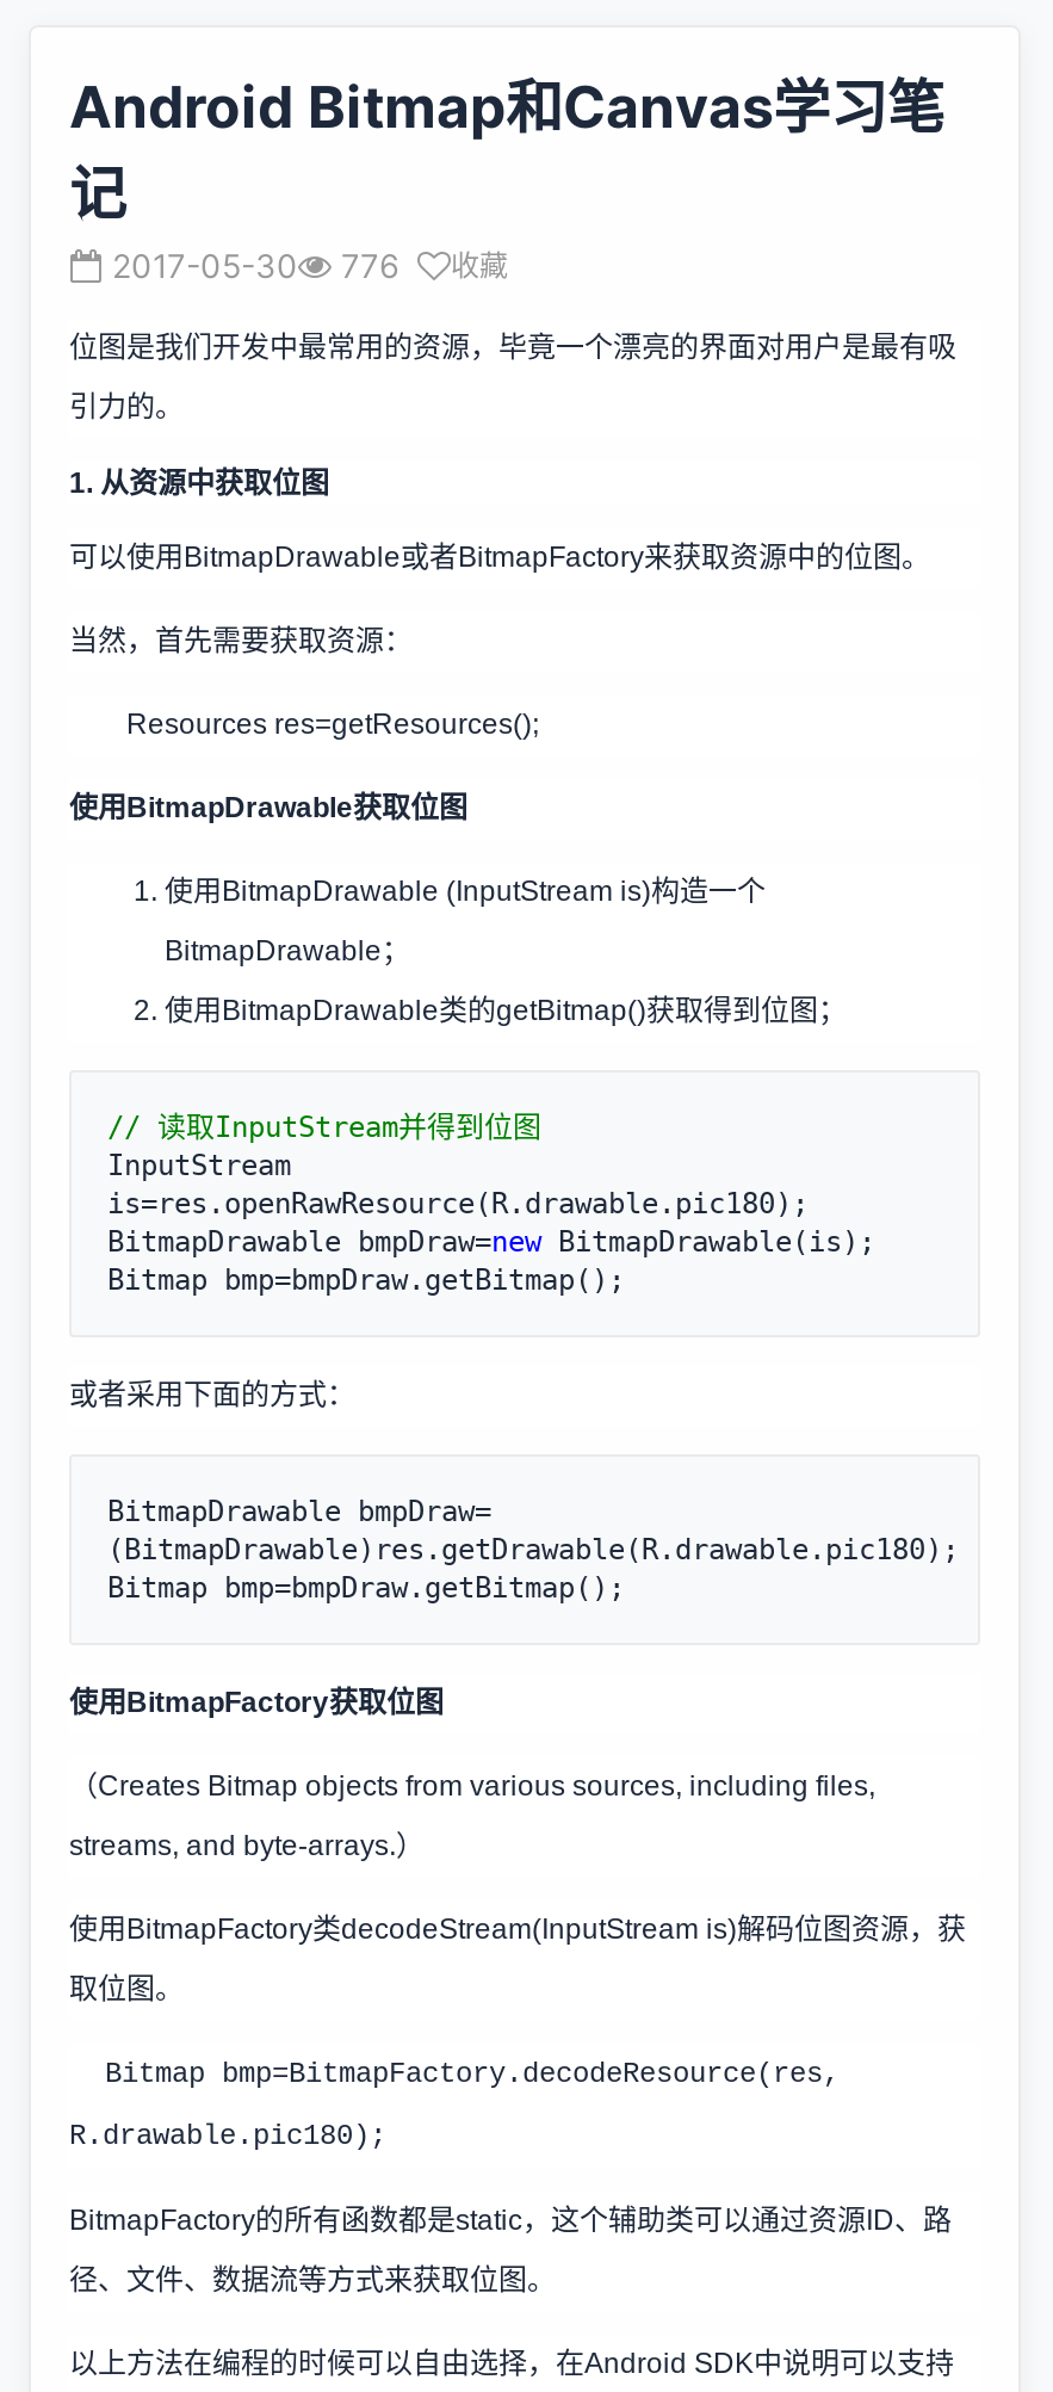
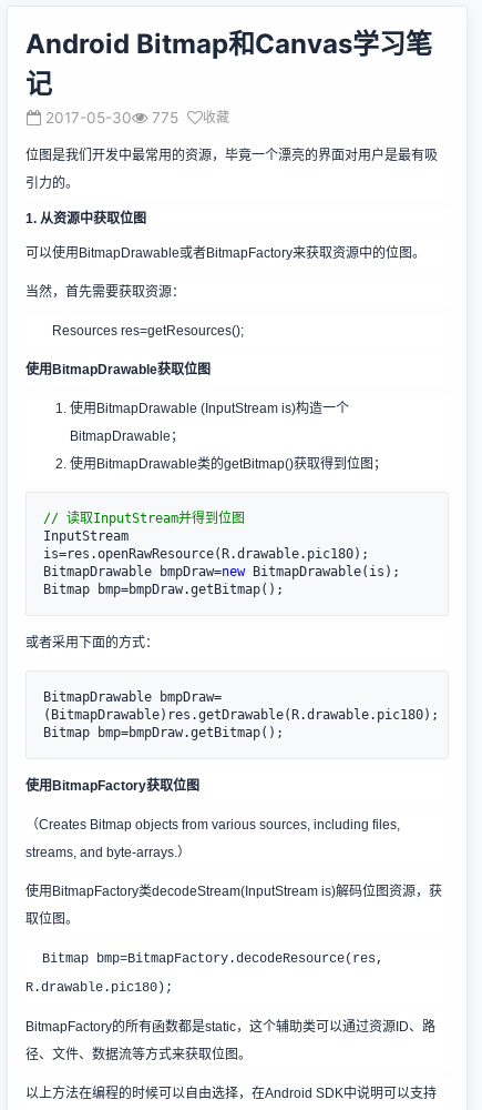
- 2017-05-30 776 收藏
+ 2017-05-30 775 收藏
